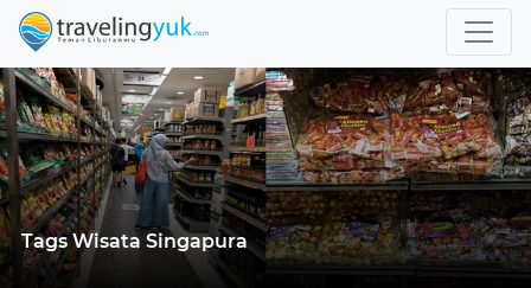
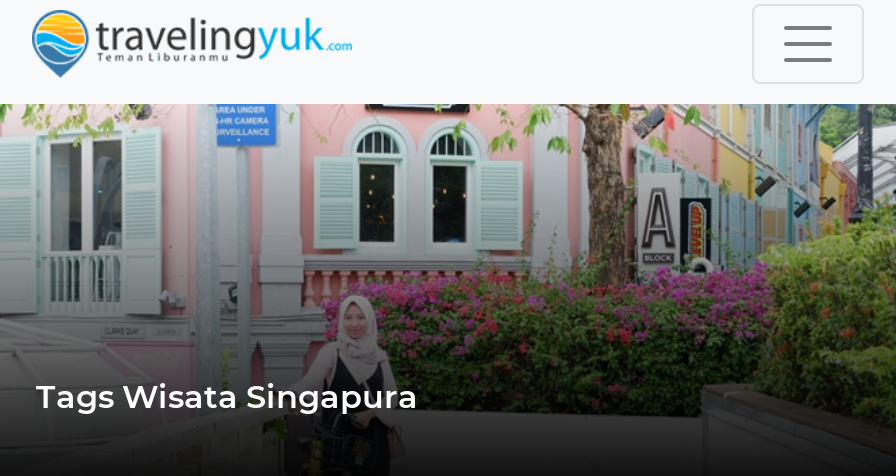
- [image]
+ [image]
